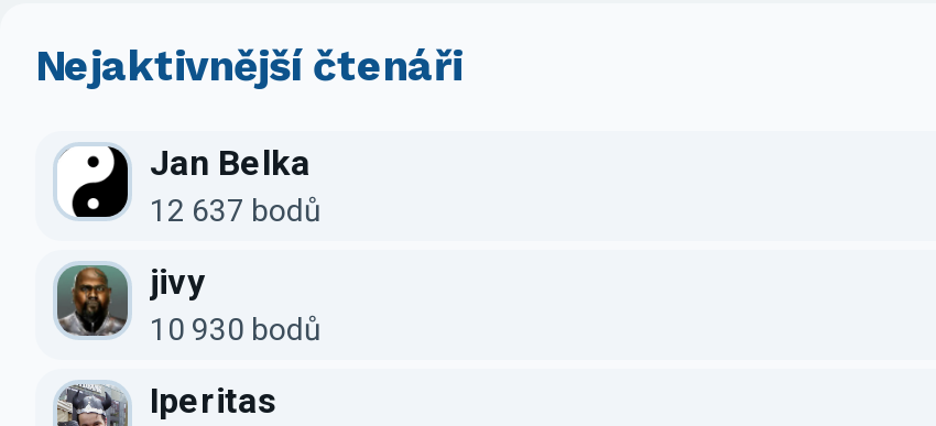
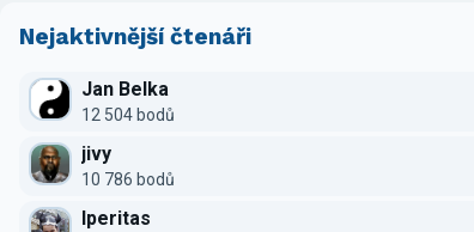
- 12 637 bodů
+ 12 504 bodů

- 10 930 bodů
+ 10 786 bodů
